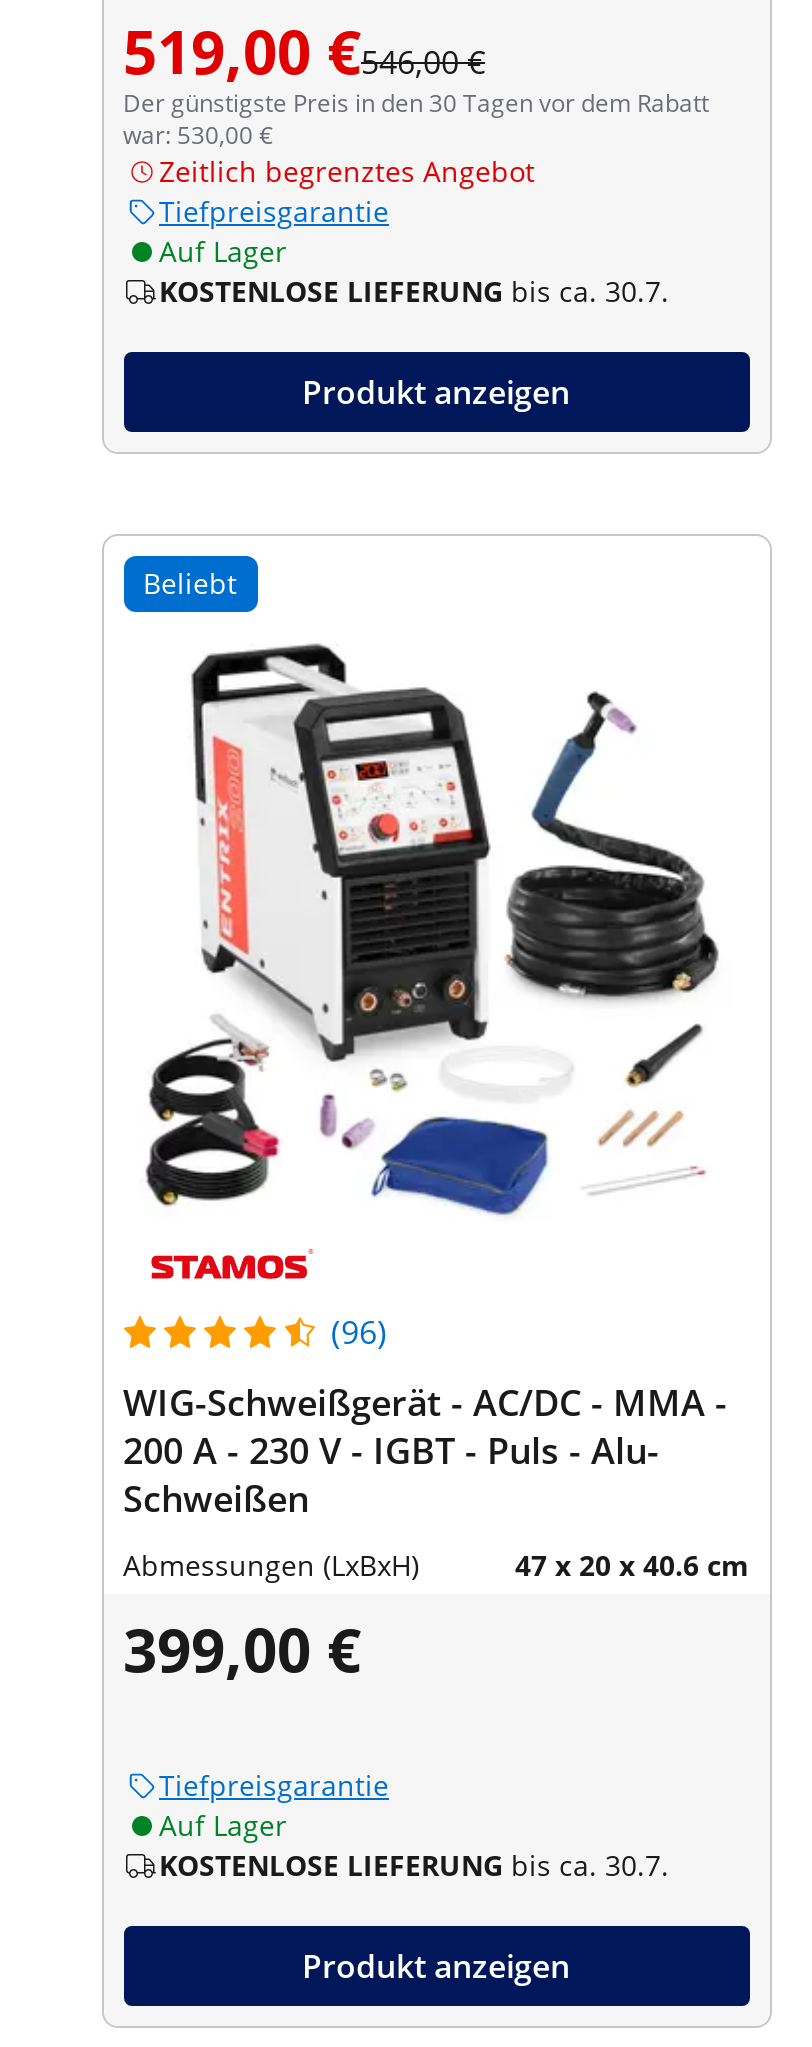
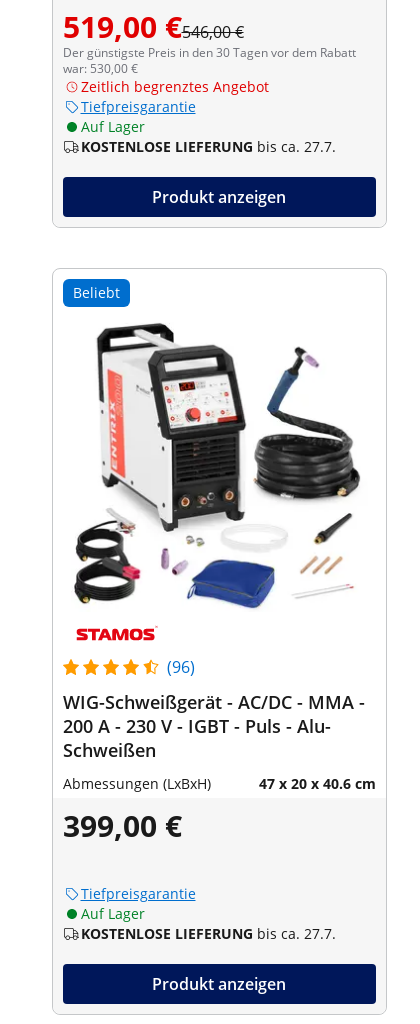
- KOSTENLOSE LIEFERUNG bis ca. 30.7.
+ KOSTENLOSE LIEFERUNG bis ca. 27.7.

- KOSTENLOSE LIEFERUNG bis ca. 30.7.
+ KOSTENLOSE LIEFERUNG bis ca. 27.7.
